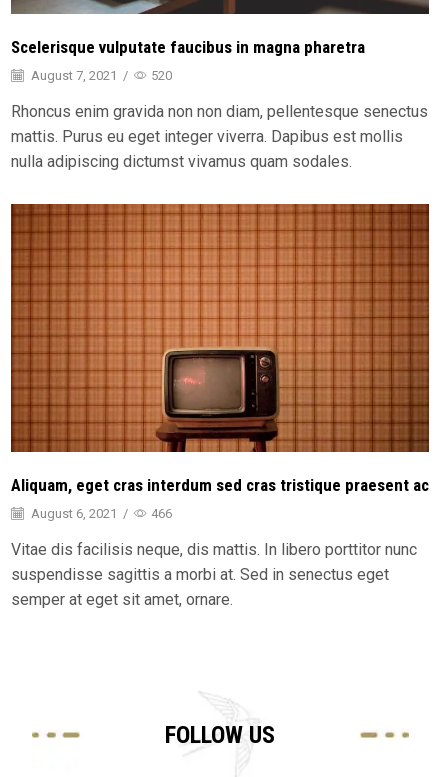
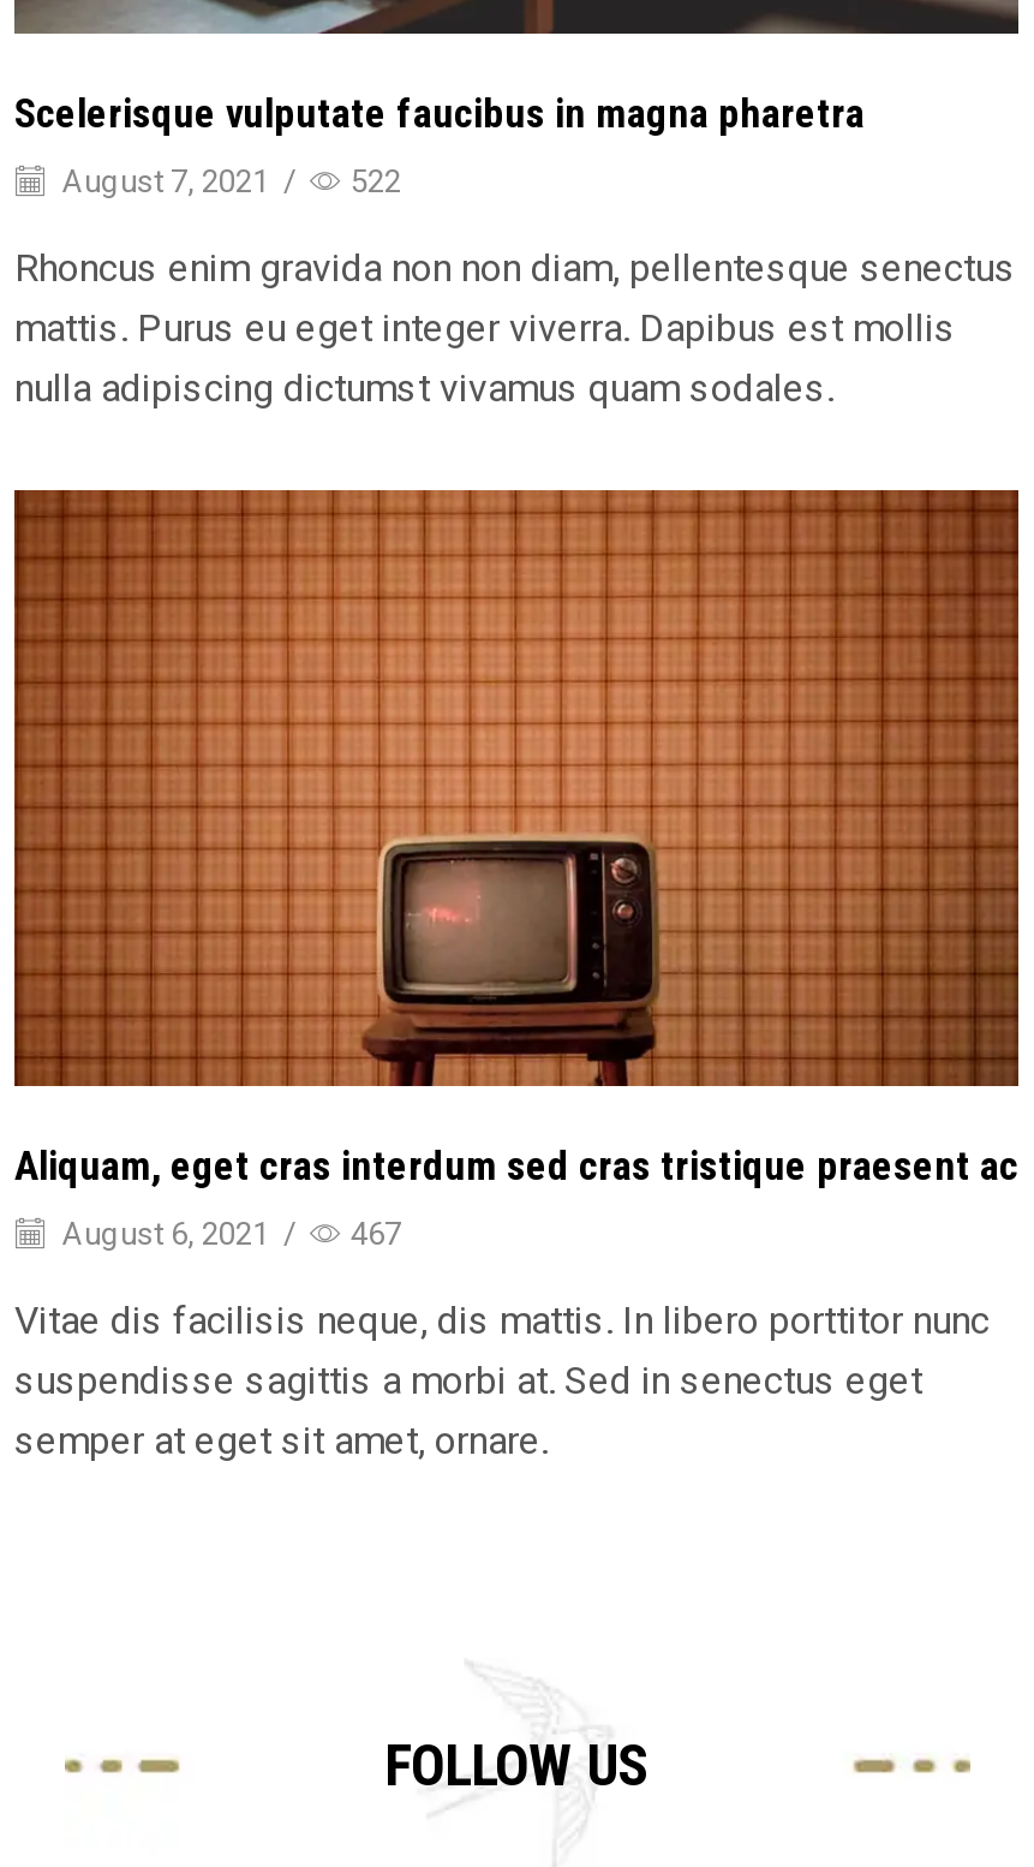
- August 7, 2021 / 520
+ August 7, 2021 / 522

- August 6, 2021 / 466
+ August 6, 2021 / 467
